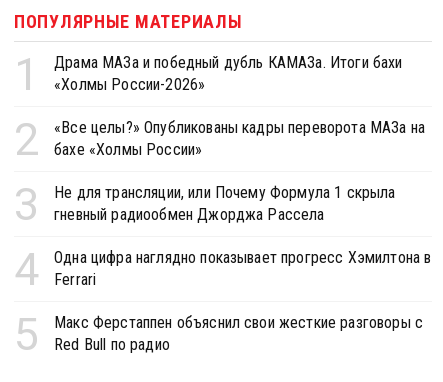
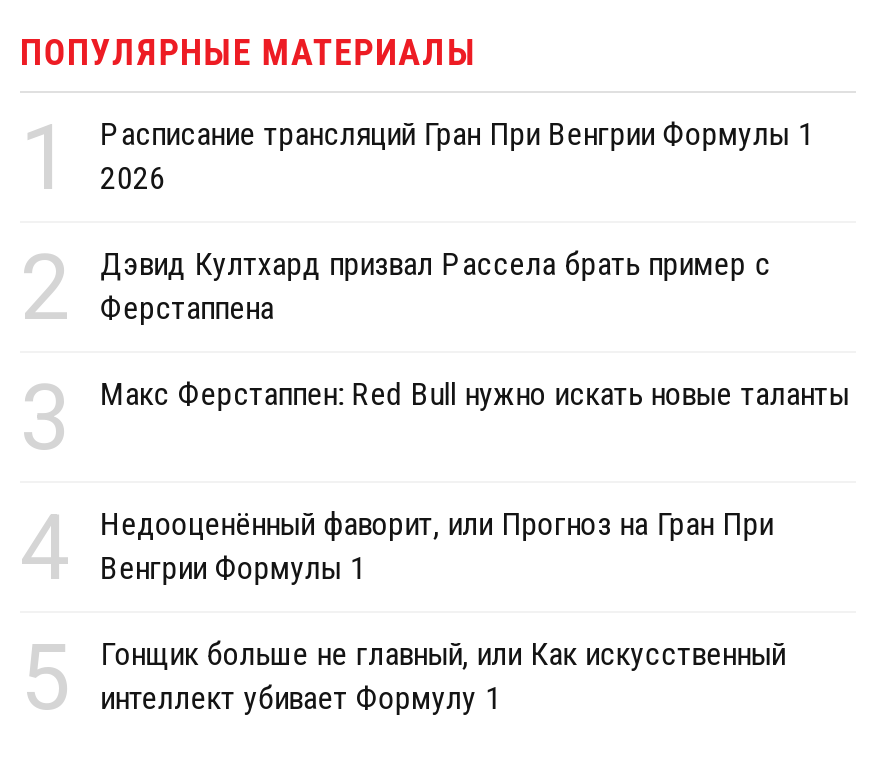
- Драма МАЗа и победный дубль КАМАЗа. Итоги бахи
- «Холмы России-2026»
+ Расписание трансляций Гран При Венгрии Формулы 1
+ 2026

- «Все целы?» Опубликованы кадры переворота МАЗа на
- бахе «Холмы России»
+ Дэвид Култхард призвал Рассела брать пример с
+ Ферстаппена

- Не для трансляции, или Почему Формула 1 скрыла
- гневный радиообмен Джорджа Рассела
+ Макс Ферстаппен: Red Bull нужно искать новые таланты

- Одна цифра наглядно показывает прогресс Хэмилтона в
- Ferrari
+ Недооценённый фаворит, или Прогноз на Гран При
+ Венгрии Формулы 1

- Макс Ферстаппен объяснил свои жесткие разговоры с
- Red Bull по радио
+ Гонщик больше не главный, или Как искусственный
+ интеллект убивает Формулу 1
